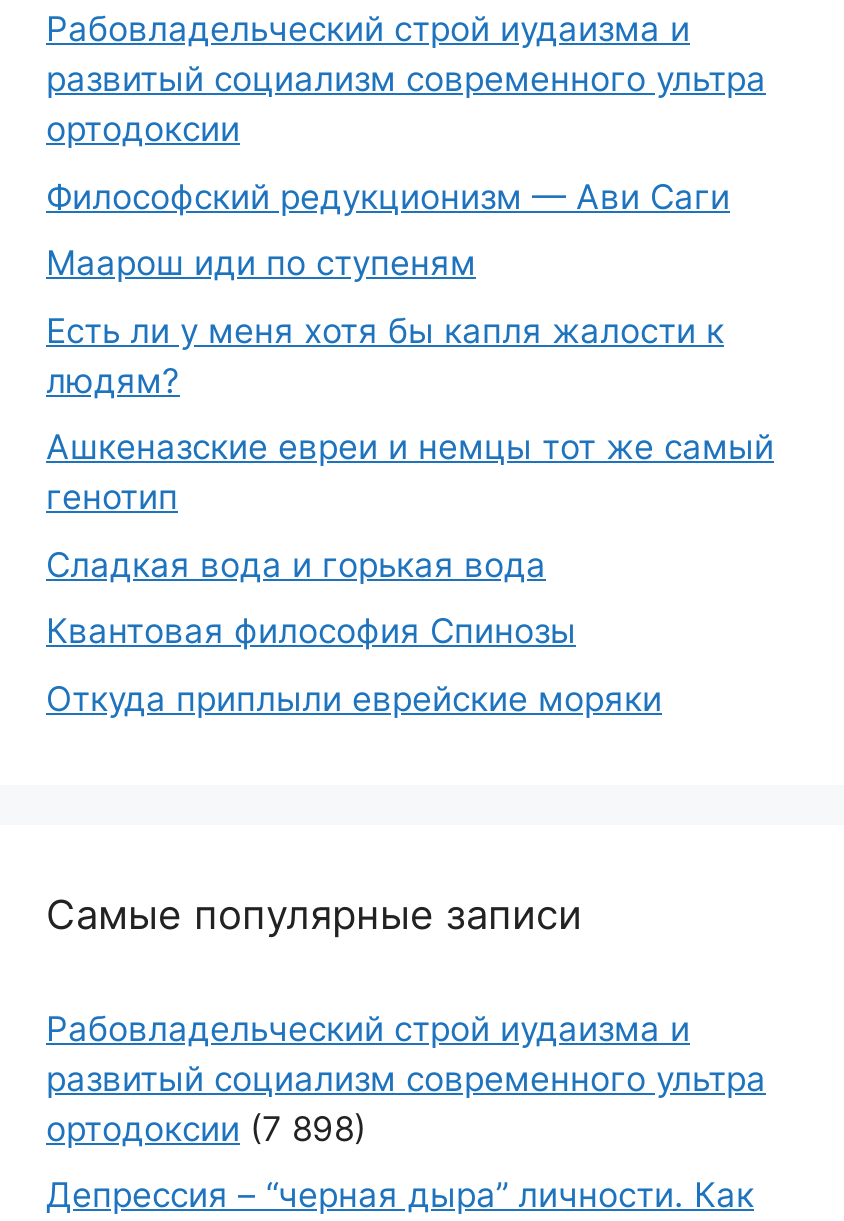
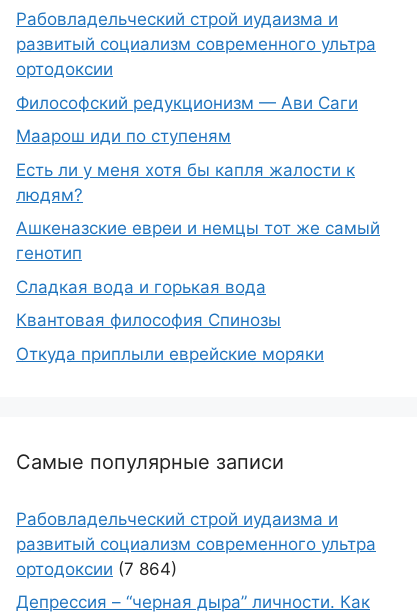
- ортодоксии (7 898)
+ ортодоксии (7 864)
